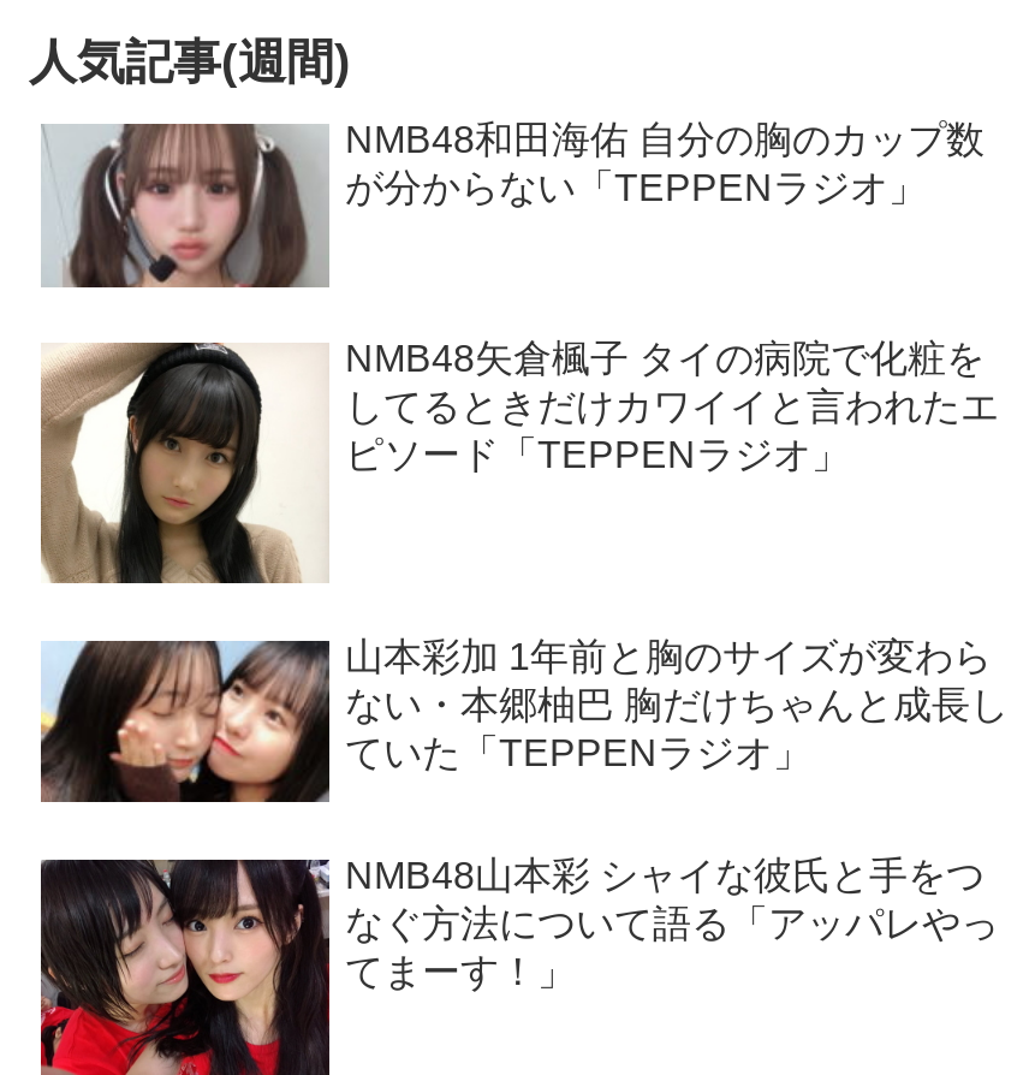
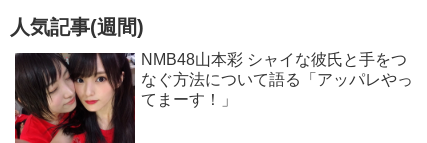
- [image]
- NMB48和田海佑 自分の胸のカップ数
- が分からない「TEPPENラジオ」

- [image]
- NMB48矢倉楓子 タイの病院で化粧を
- してるときだけカワイイと言われたエ
- ピソード「TEPPENラジオ」

- [image]
- 山本彩加 1年前と胸のサイズが変わら
- ない・本郷柚巴 胸だけちゃんと成長し
- ていた「TEPPENラジオ」
